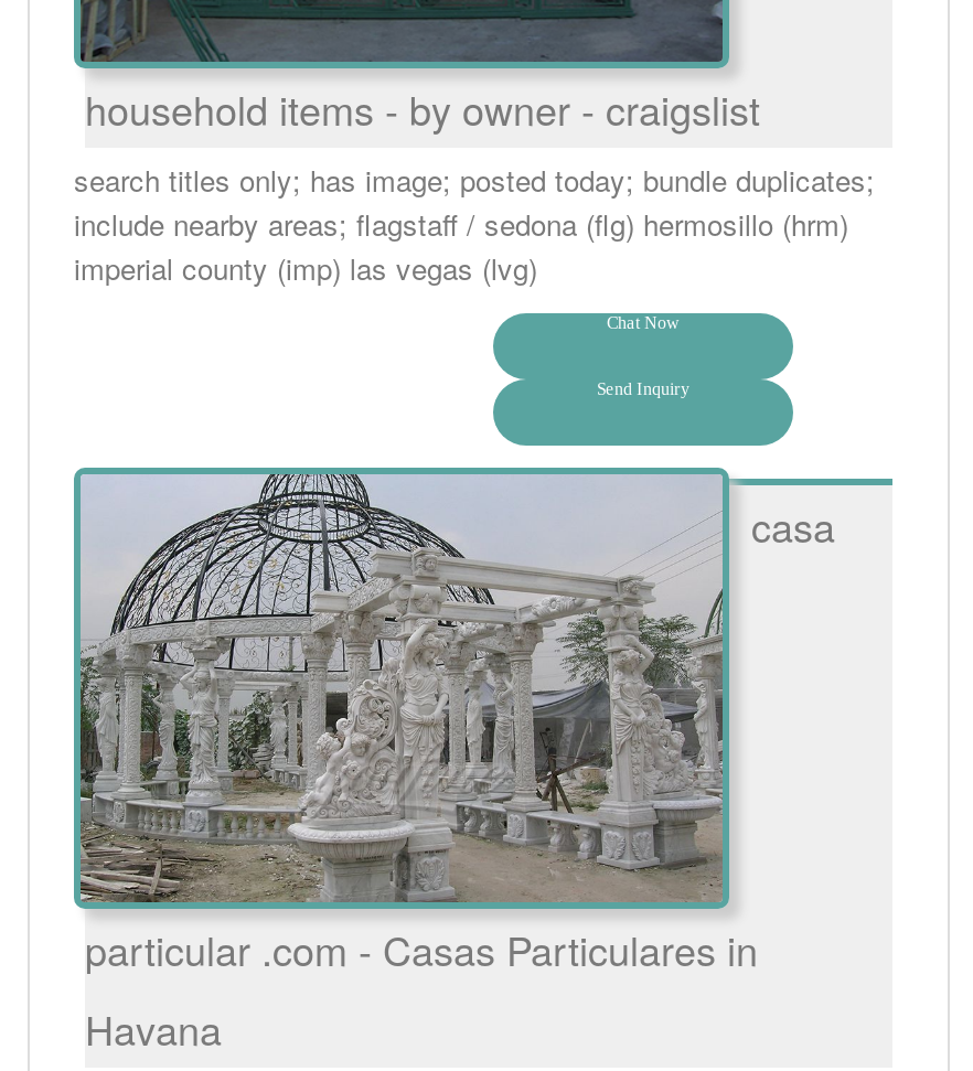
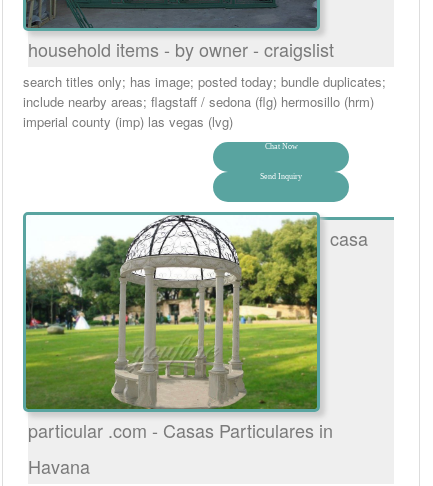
- [image]
+ [image]
